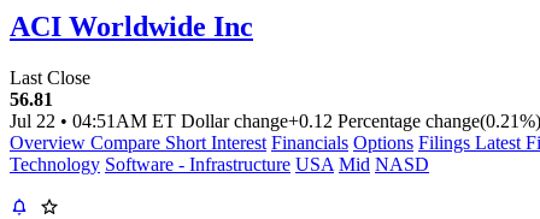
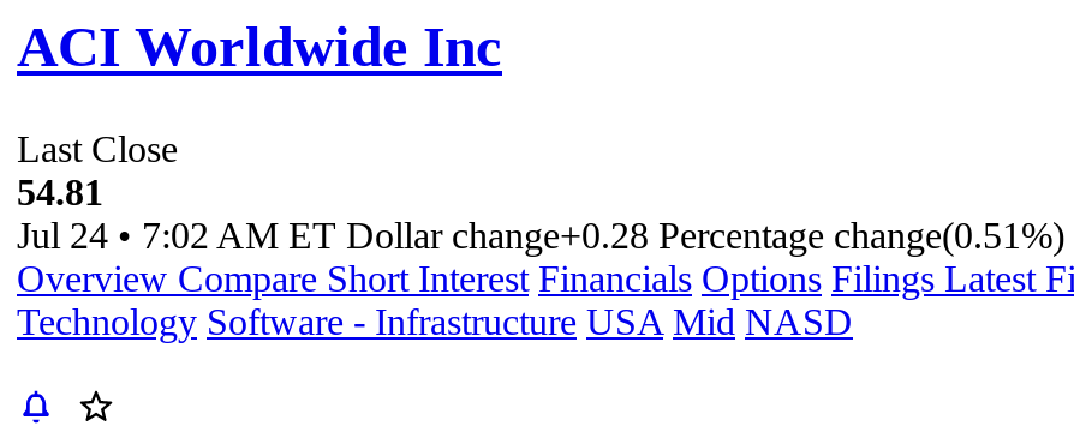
- 56.81
- Jul 22 • 04:51AM ET Dollar change+0.12 Percentage change(0.21%)
+ 54.81
+ Jul 24 • 7:02 AM ET Dollar change+0.28 Percentage change(0.51%)
